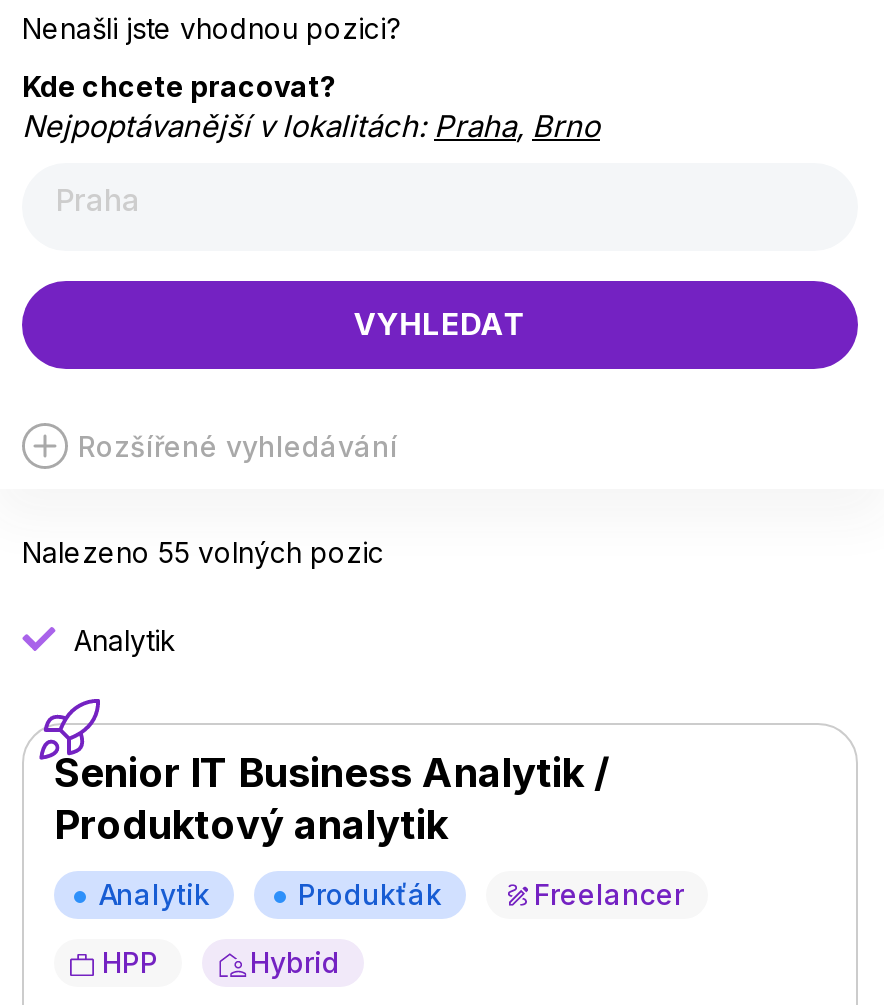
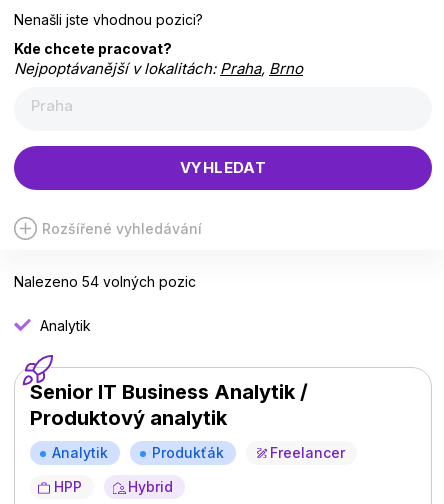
- Nalezeno 55 volných pozic
+ Nalezeno 54 volných pozic
